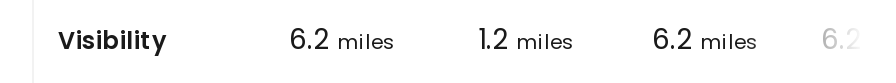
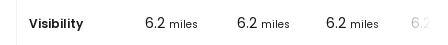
- 1.2 miles
+ 6.2 miles
